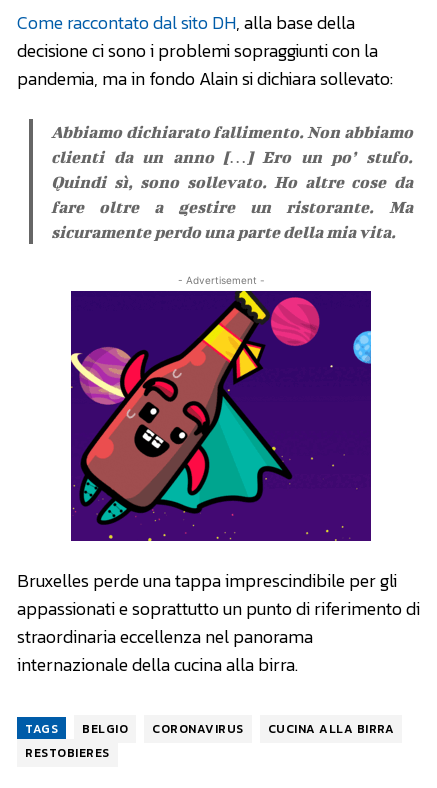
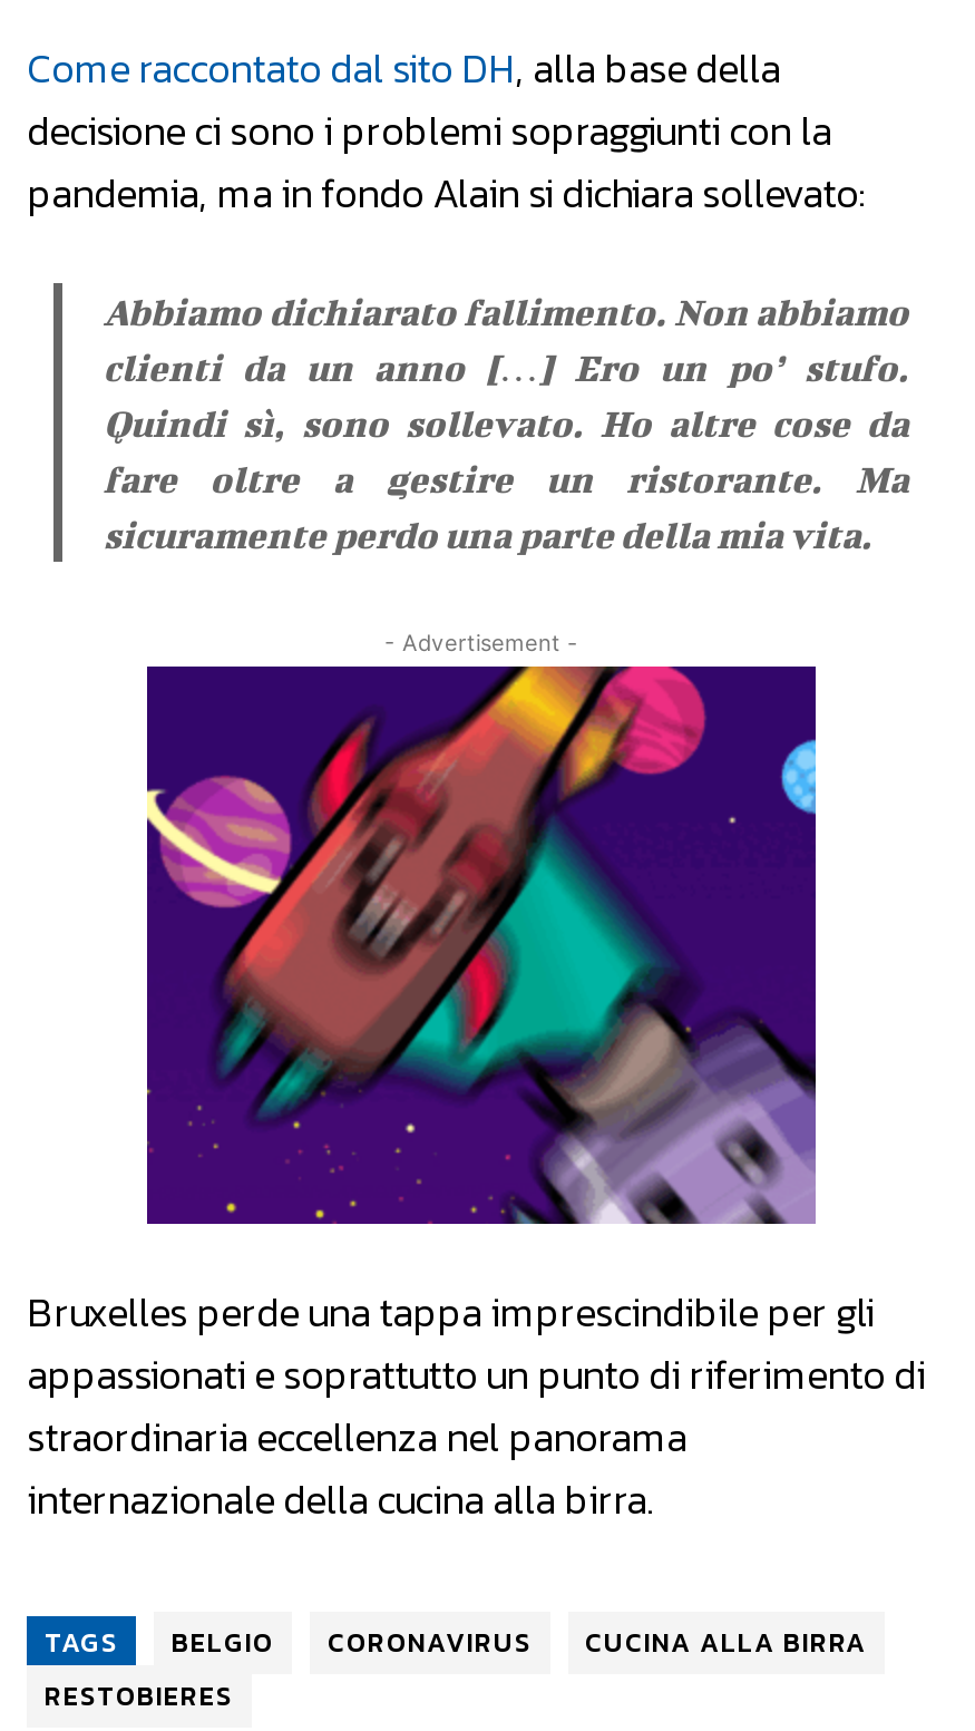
- [image]
+ [image]
